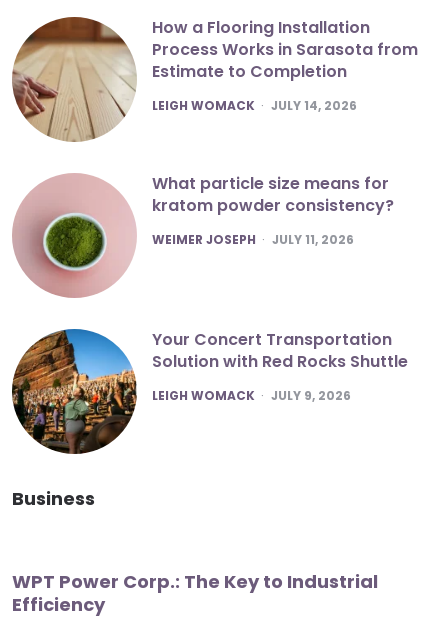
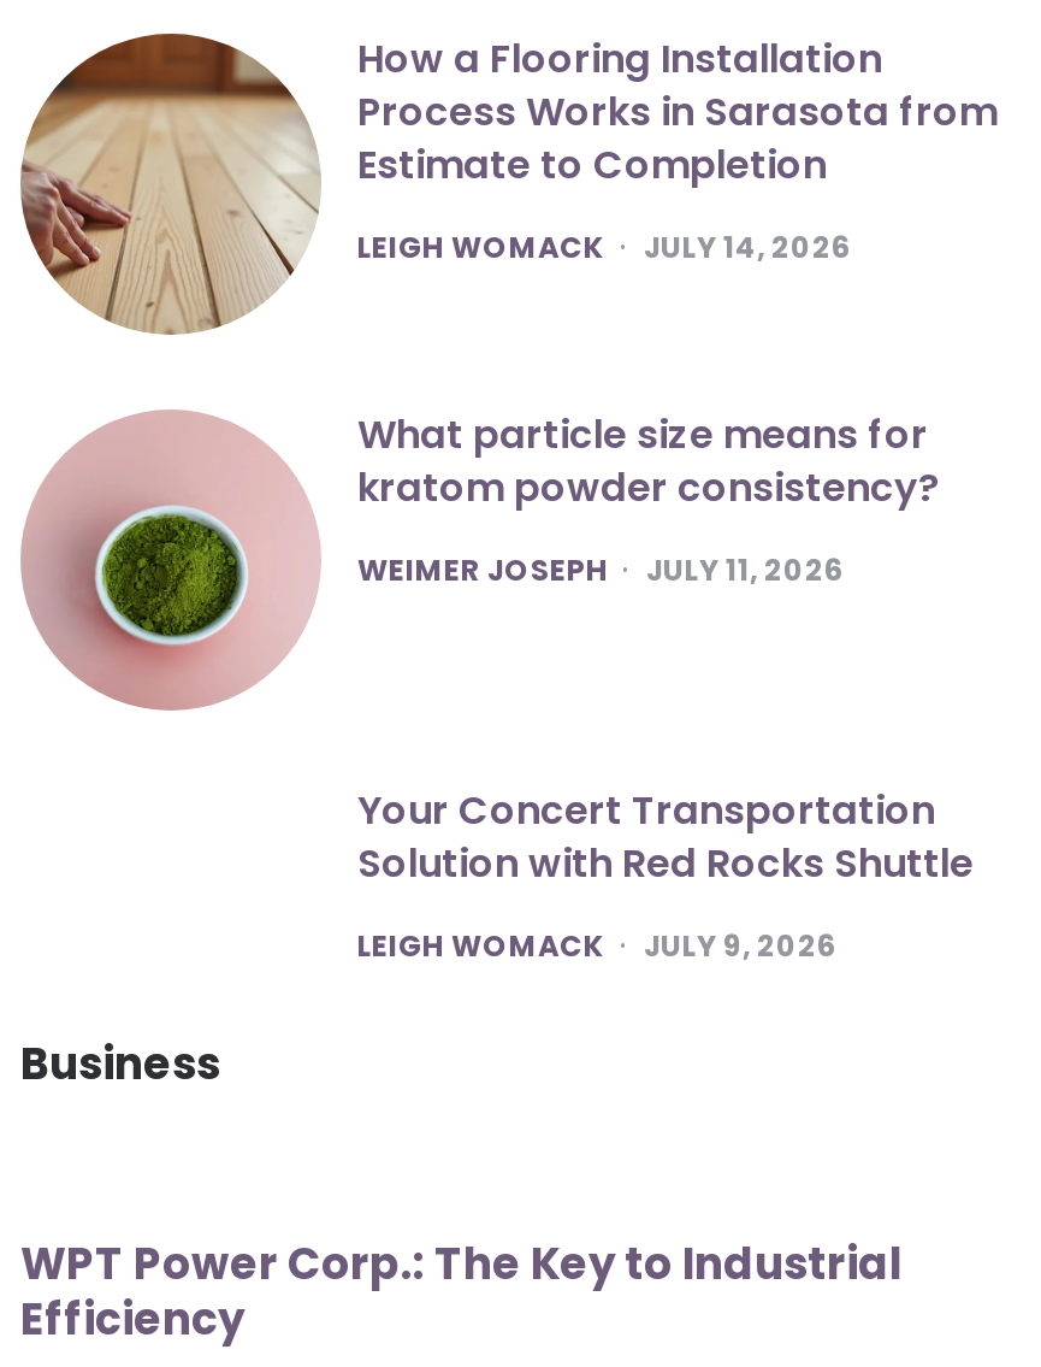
- [image]
